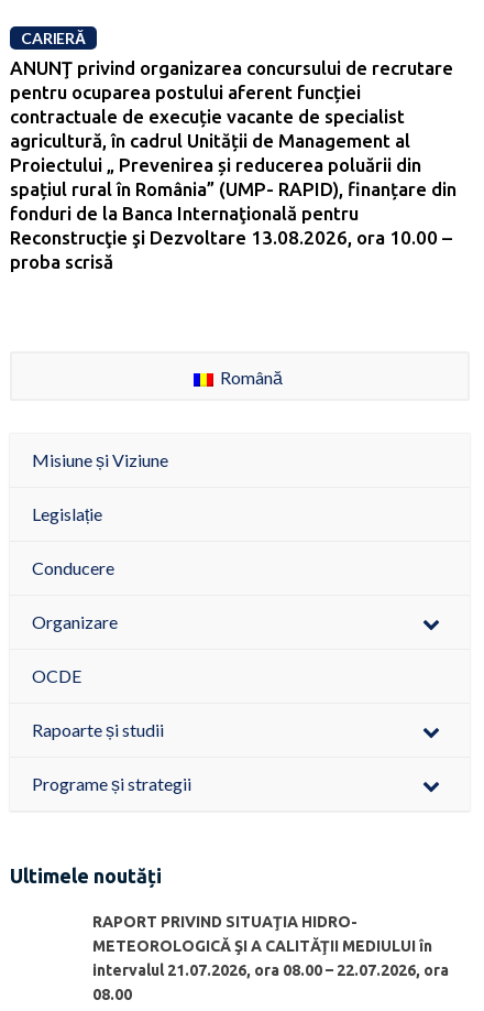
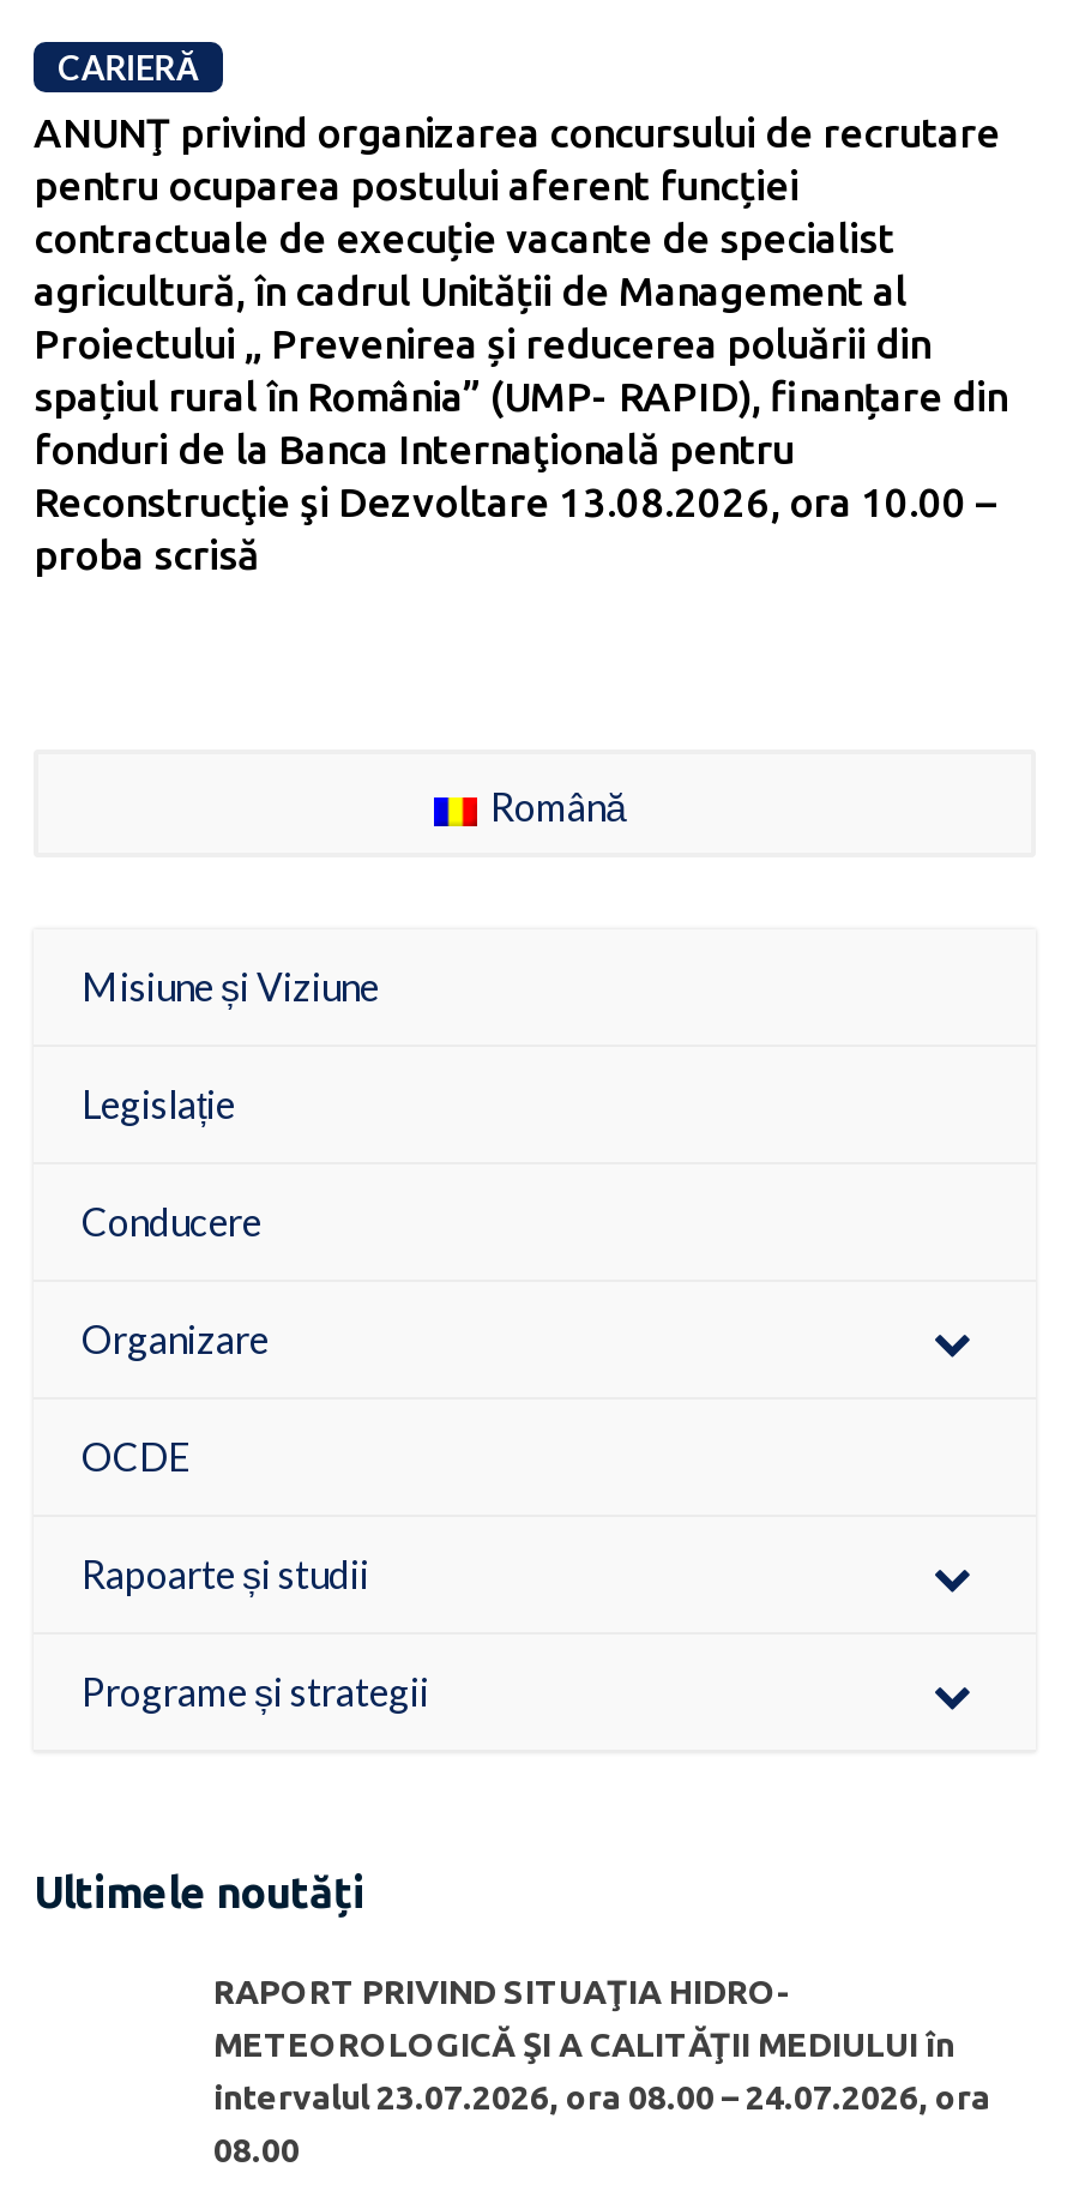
- intervalul 21.07.2026, ora 08.00 – 22.07.2026, ora
+ intervalul 23.07.2026, ora 08.00 – 24.07.2026, ora
